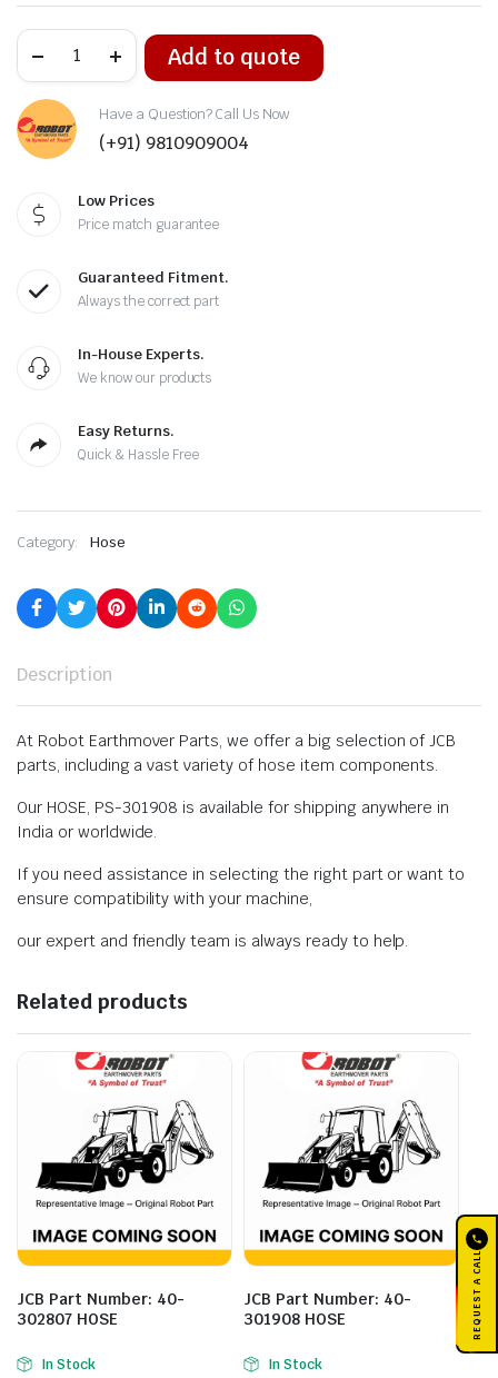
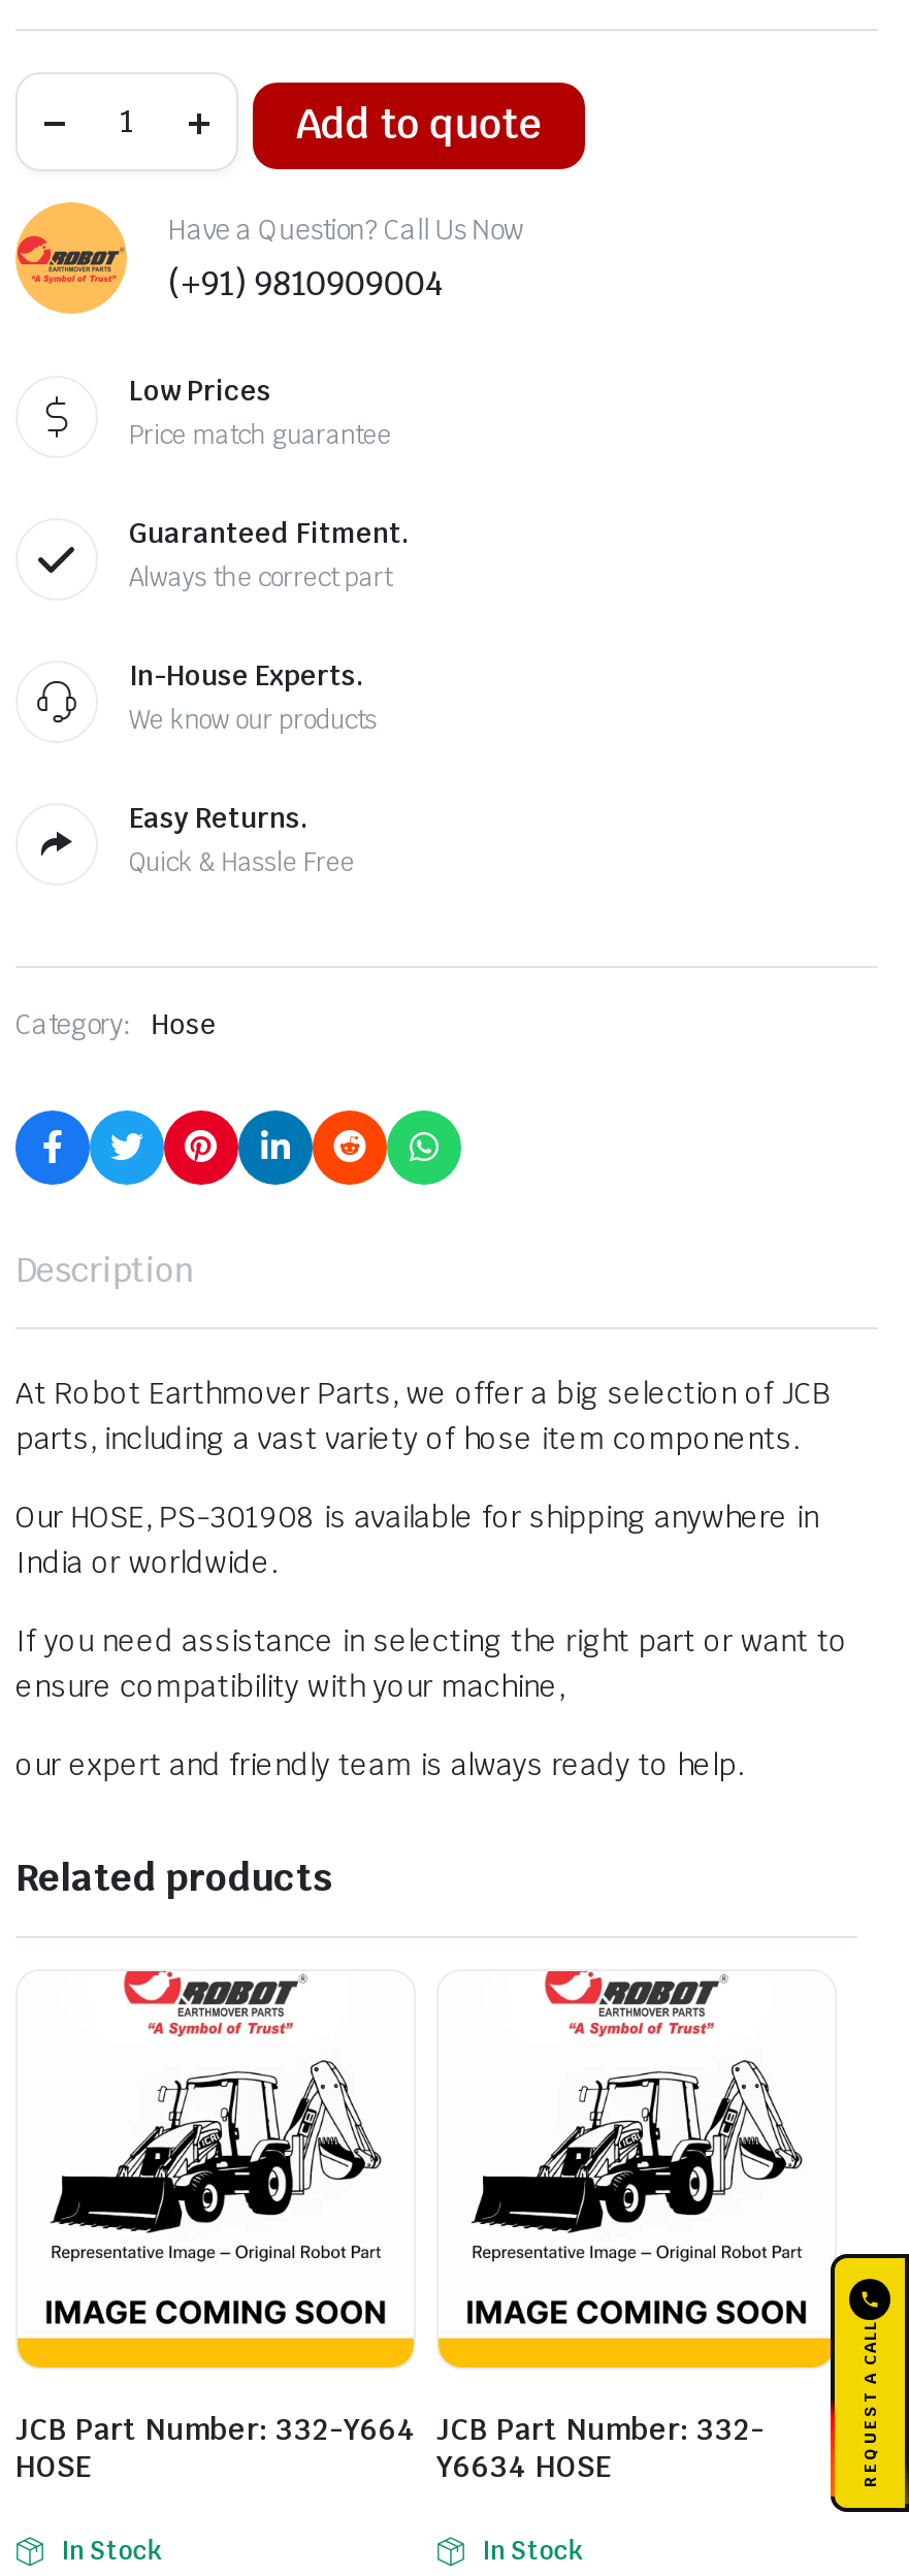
- JCB Part Number: 40-
- 302807 HOSE
+ JCB Part Number: 332-Y664
+ HOSE

- JCB Part Number: 40-
+ JCB Part Number: 332-

- 301908 HOSE
+ Y6634 HOSE
